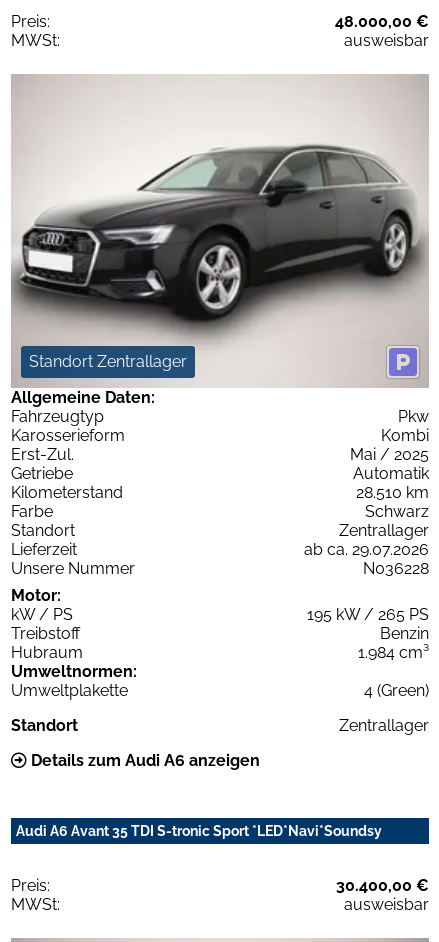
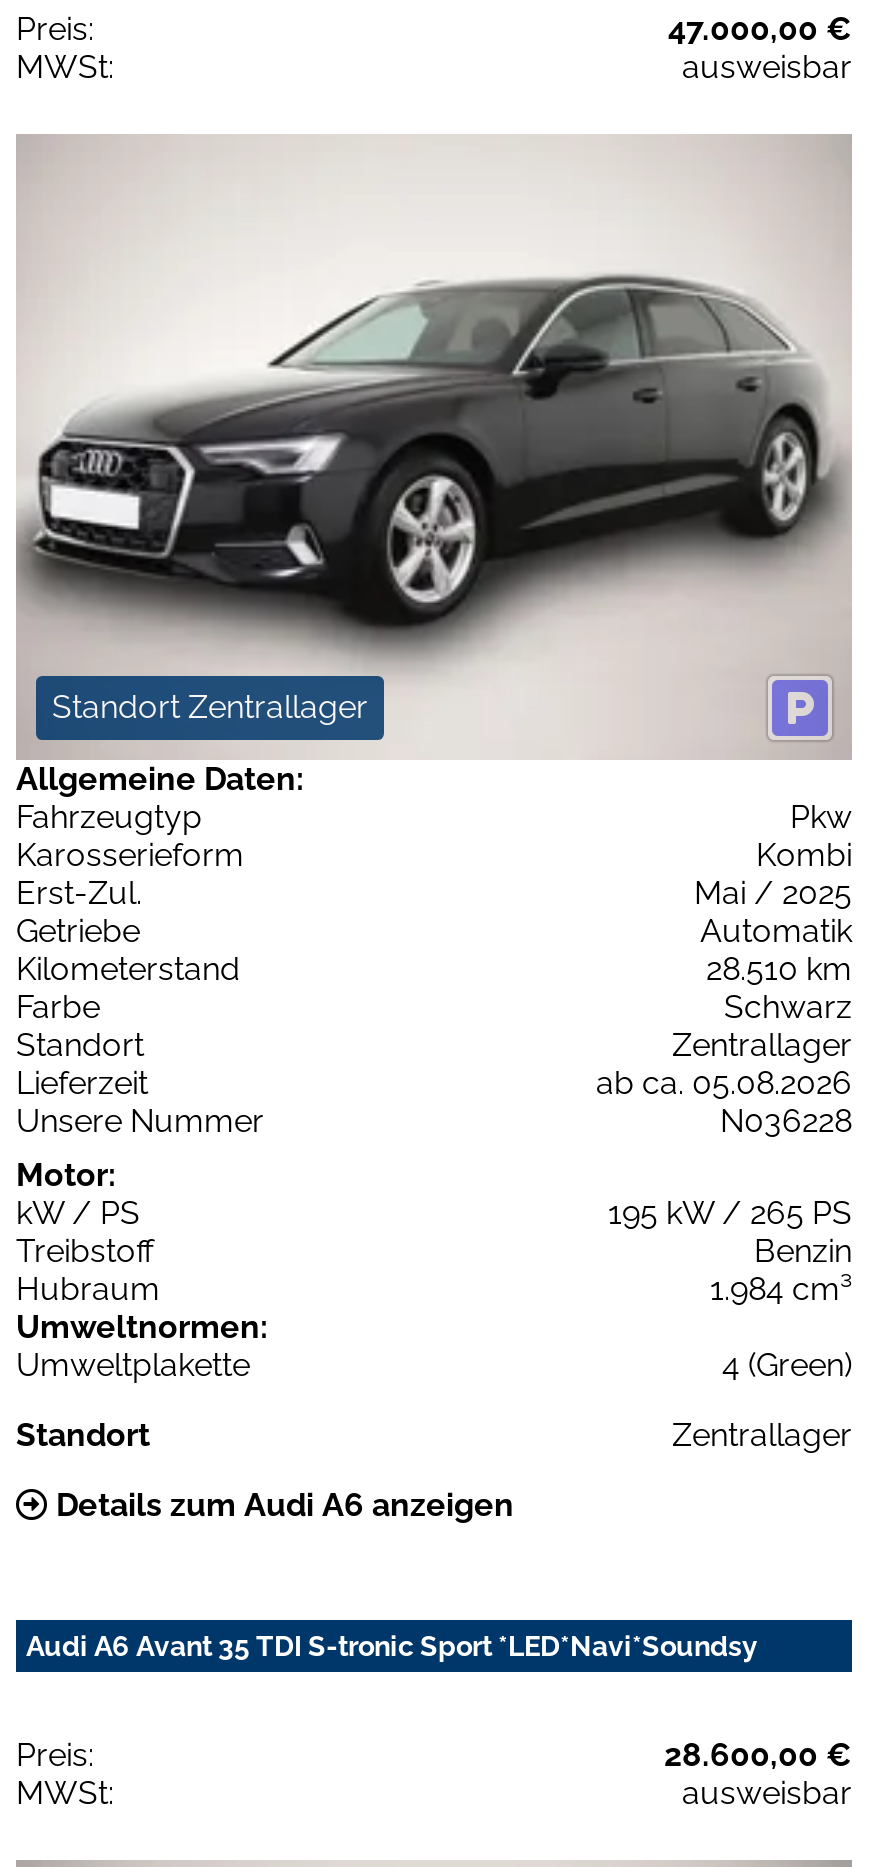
- 48.000,00 €
+ 47.000,00 €

- ab ca. 29.07.2026
+ ab ca. 05.08.2026

- 30.400,00 €
+ 28.600,00 €
